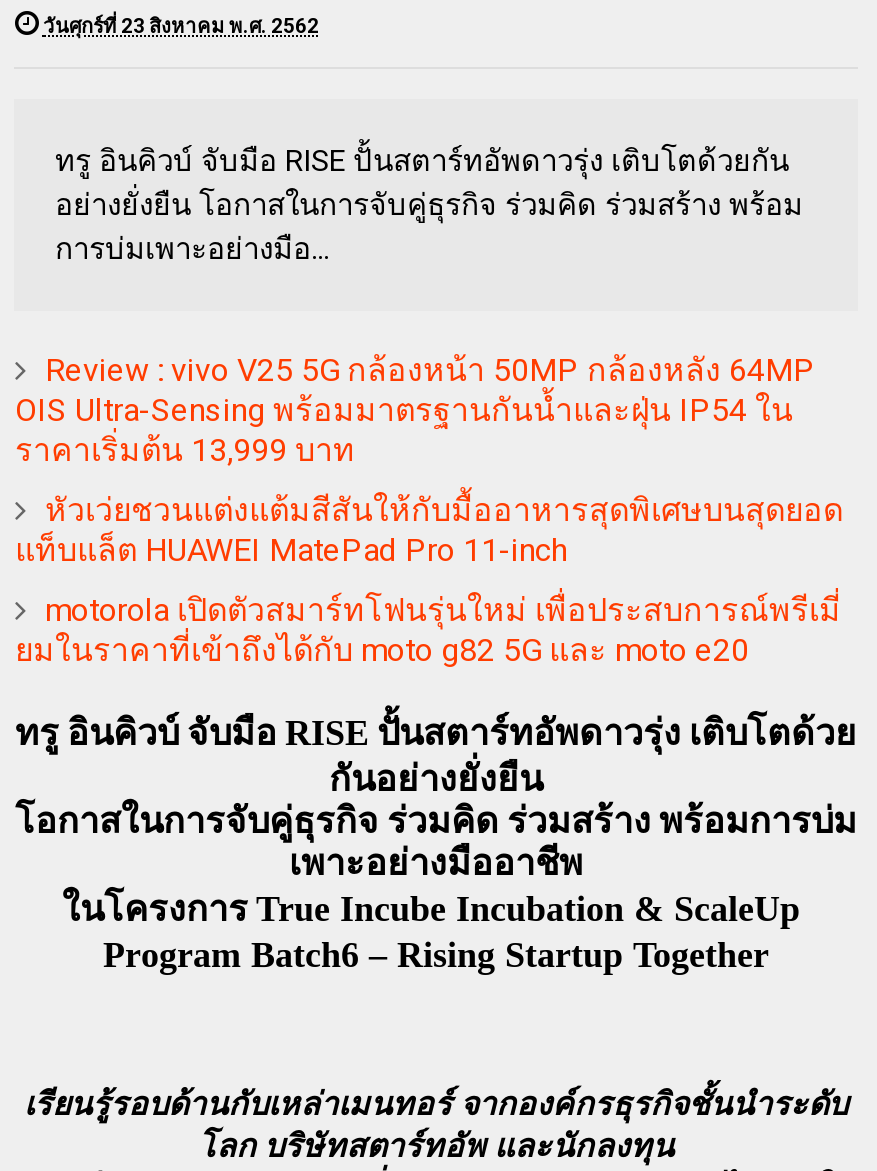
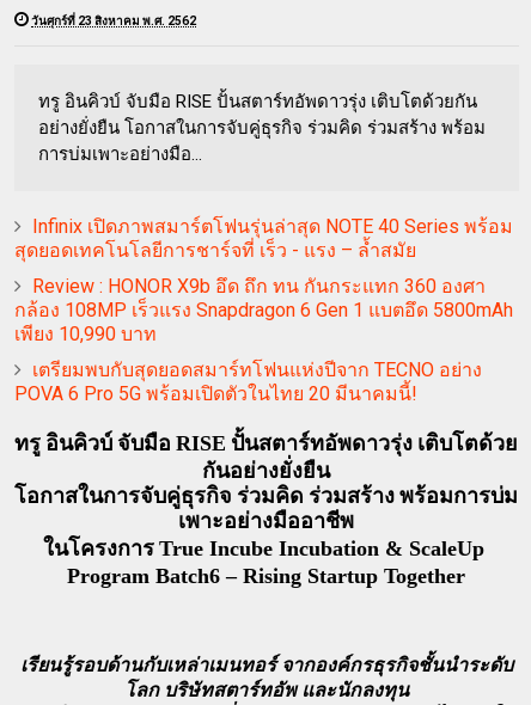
- Review : vivo V25 5G กล้องหน้า 50MP กล้องหลัง 64MP
- OIS Ultra-Sensing พร้อมมาตรฐานกันน้ำและฝุ่น IP54 ใน
- ราคาเริ่มต้น 13,999 บาท
+ Infinix เปิดภาพสมาร์ตโฟนรุ่นล่าสุด NOTE 40 Series พร้อม
+ สุดยอดเทคโนโลยีการชาร์จที่ เร็ว - แรง – ล้ำสมัย

- หัวเว่ยชวนแต่งแต้มสีสันให้กับมื้ออาหารสุดพิเศษบนสุดยอด
- แท็บแล็ต HUAWEI MatePad Pro 11-inch
+ Review : HONOR X9b อึด ถึก ทน กันกระแทก 360 องศา
+ กล้อง 108MP เร็วแรง Snapdragon 6 Gen 1 แบตอึด 5800mAh
+ เพียง 10,990 บาท

- motorola เปิดตัวสมาร์ทโฟนรุ่นใหม่ เพื่อประสบการณ์พรีเมี่
- ยมในราคาที่เข้าถึงได้กับ moto g82 5G และ moto e20
+ เตรียมพบกับสุดยอดสมาร์ทโฟนแห่งปีจาก TECNO อย่าง
+ POVA 6 Pro 5G พร้อมเปิดตัวในไทย 20 มีนาคมนี้!
